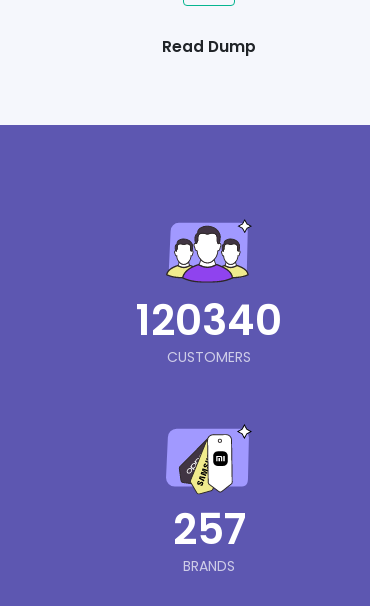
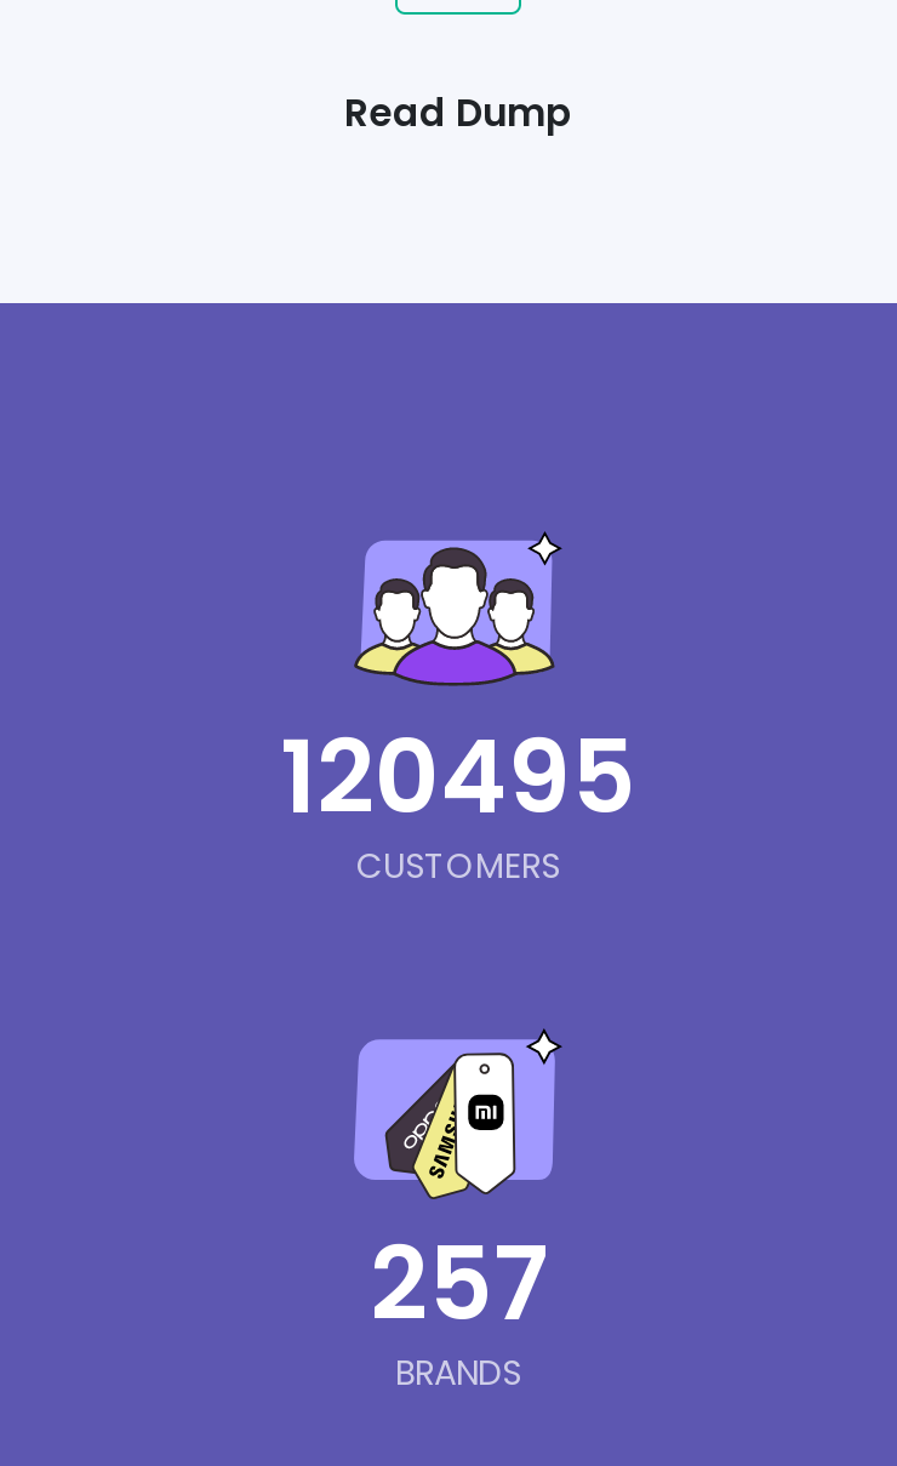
- 120340
+ 120495
